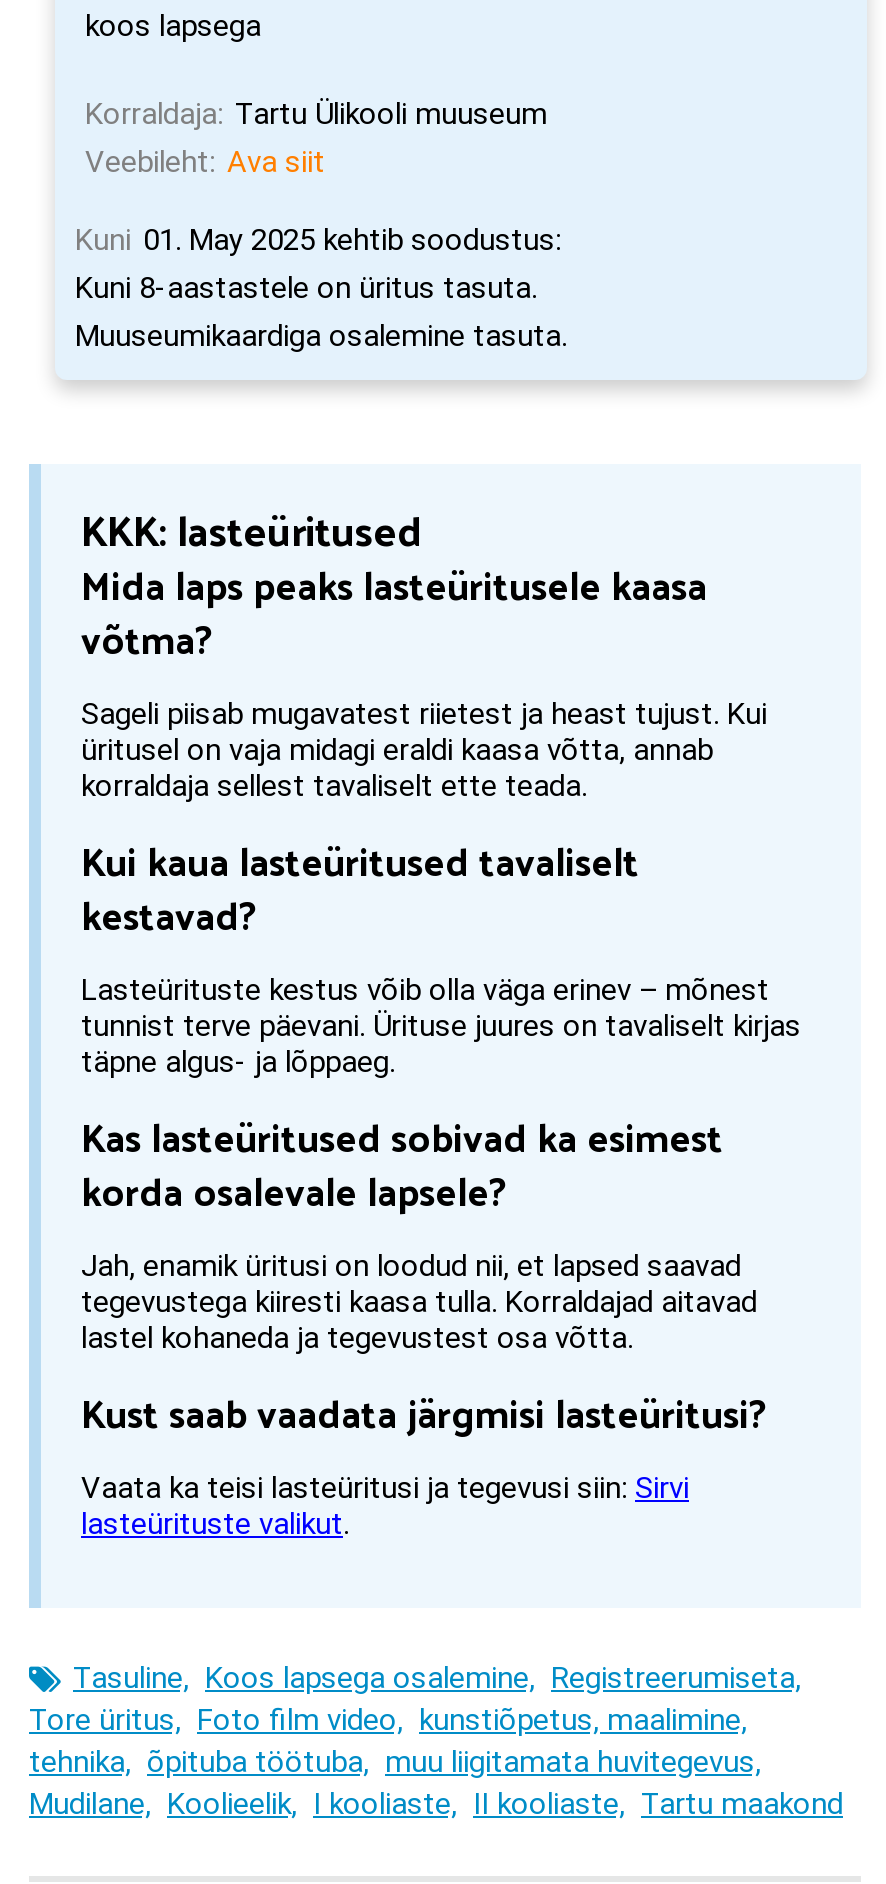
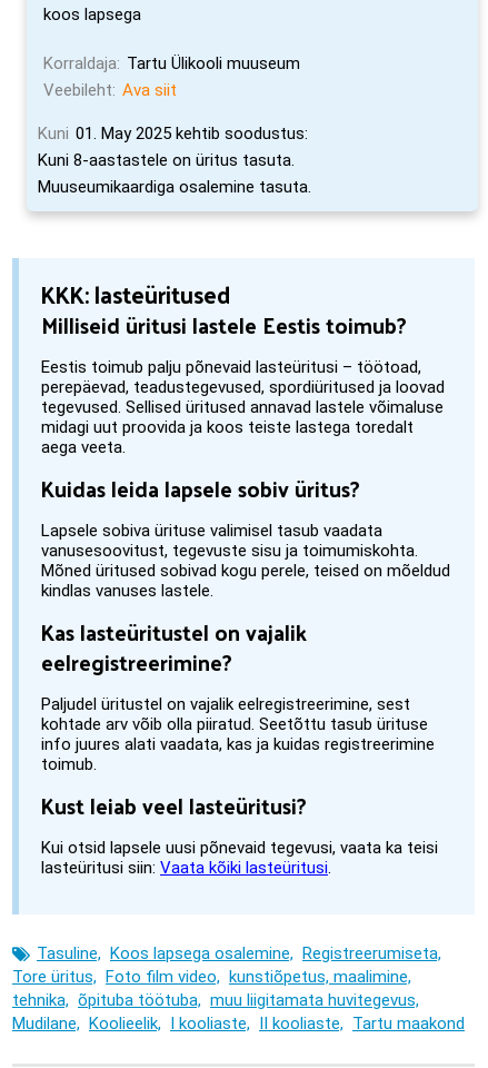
- Mida laps peaks lasteüritusele kaasa
- võtma?
- Sageli piisab mugavatest riietest ja heast tujust. Kui
- üritusel on vaja midagi eraldi kaasa võtta, annab
- korraldaja sellest tavaliselt ette teada.
- Kui kaua lasteüritused tavaliselt
- kestavad?
- Lasteürituste kestus võib olla väga erinev – mõnest
- tunnist terve päevani. Ürituse juures on tavaliselt kirjas
- täpne algus- ja lõppaeg.
- Kas lasteüritused sobivad ka esimest
- korda osalevale lapsele?
- Jah, enamik üritusi on loodud nii, et lapsed saavad
- tegevustega kiiresti kaasa tulla. Korraldajad aitavad
- lastel kohaneda ja tegevustest osa võtta.
- Kust saab vaadata järgmisi lasteüritusi?
- Vaata ka teisi lasteüritusi ja tegevusi siin: Sirvi
- lasteürituste valikut.
+ Milliseid üritusi lastele Eestis toimub?
+ Eestis toimub palju põnevaid lasteüritusi – töötoad,
+ perepäevad, teadustegevused, spordiüritused ja loovad
+ tegevused. Sellised üritused annavad lastele võimaluse
+ midagi uut proovida ja koos teiste lastega toredalt
+ aega veeta.
+ Kuidas leida lapsele sobiv üritus?
+ Lapsele sobiva ürituse valimisel tasub vaadata
+ vanusesoovitust, tegevuste sisu ja toimumiskohta.
+ Mõned üritused sobivad kogu perele, teised on mõeldud
+ kindlas vanuses lastele.
+ Kas lasteüritustel on vajalik
+ eelregistreerimine?
+ Paljudel üritustel on vajalik eelregistreerimine, sest
+ kohtade arv võib olla piiratud. Seetõttu tasub ürituse
+ info juures alati vaadata, kas ja kuidas registreerimine
+ toimub.
+ Kust leiab veel lasteüritusi?
+ Kui otsid lapsele uusi põnevaid tegevusi, vaata ka teisi
+ lasteüritusi siin: Vaata kõiki lasteüritusi.
